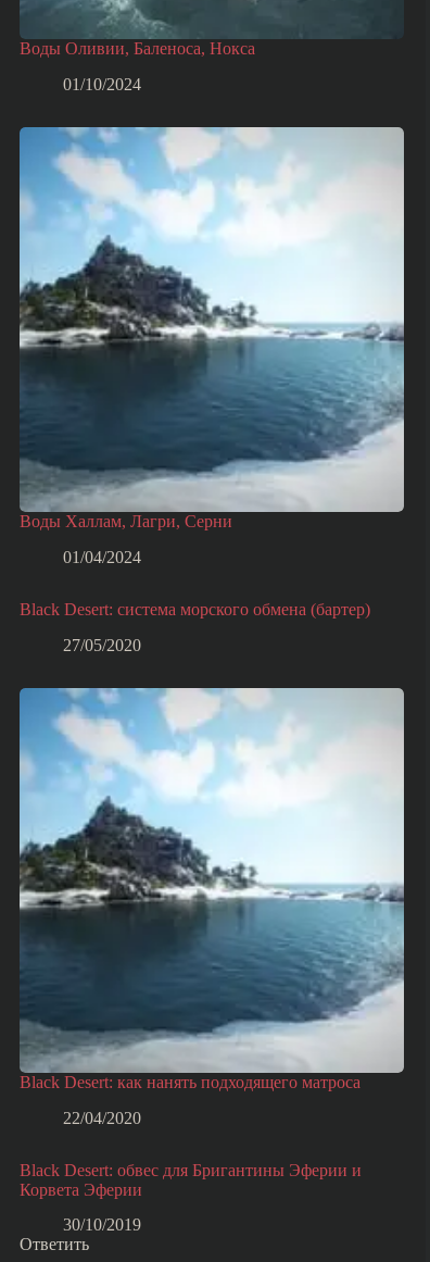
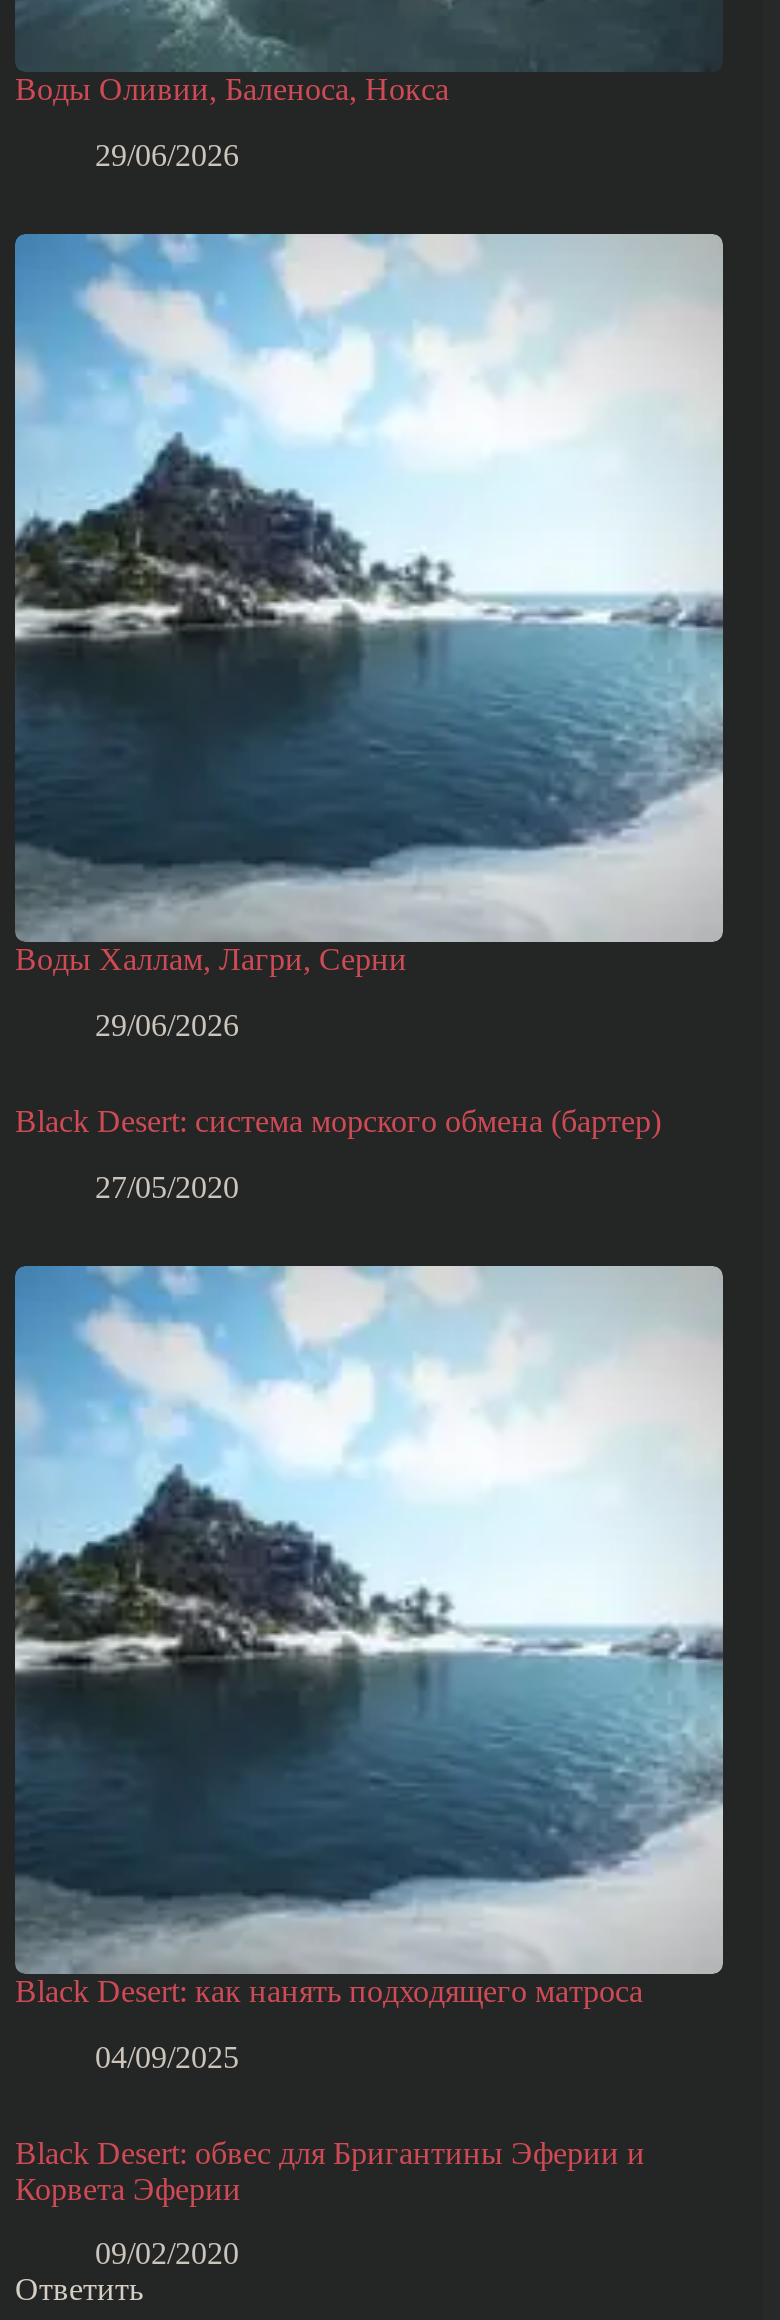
- 01/10/2024
+ 29/06/2026

- 01/04/2024
+ 29/06/2026

- 22/04/2020
+ 04/09/2025

- 30/10/2019
+ 09/02/2020
